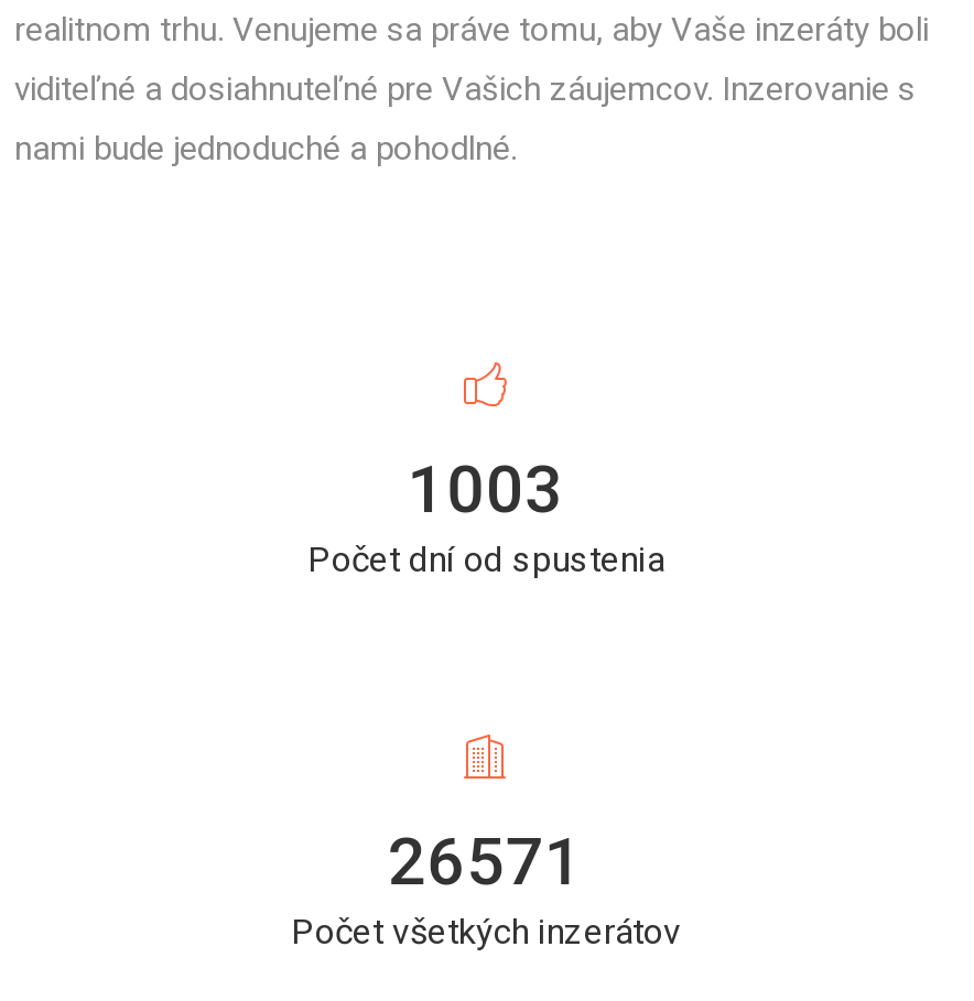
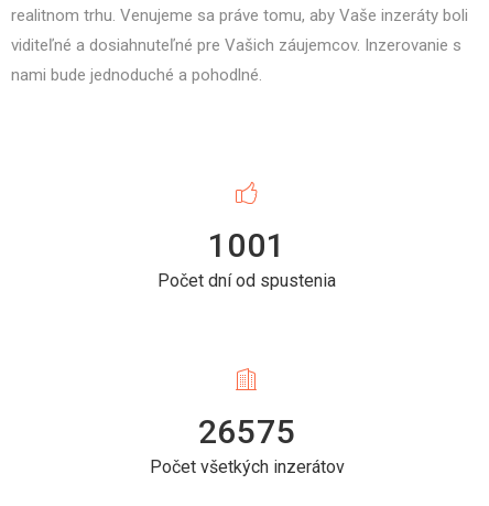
- 1003
+ 1001

- 26571
+ 26575
